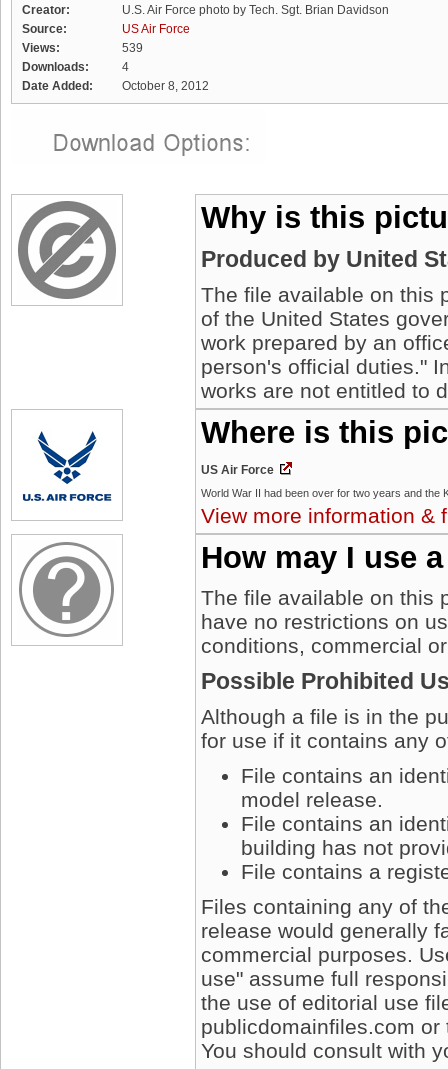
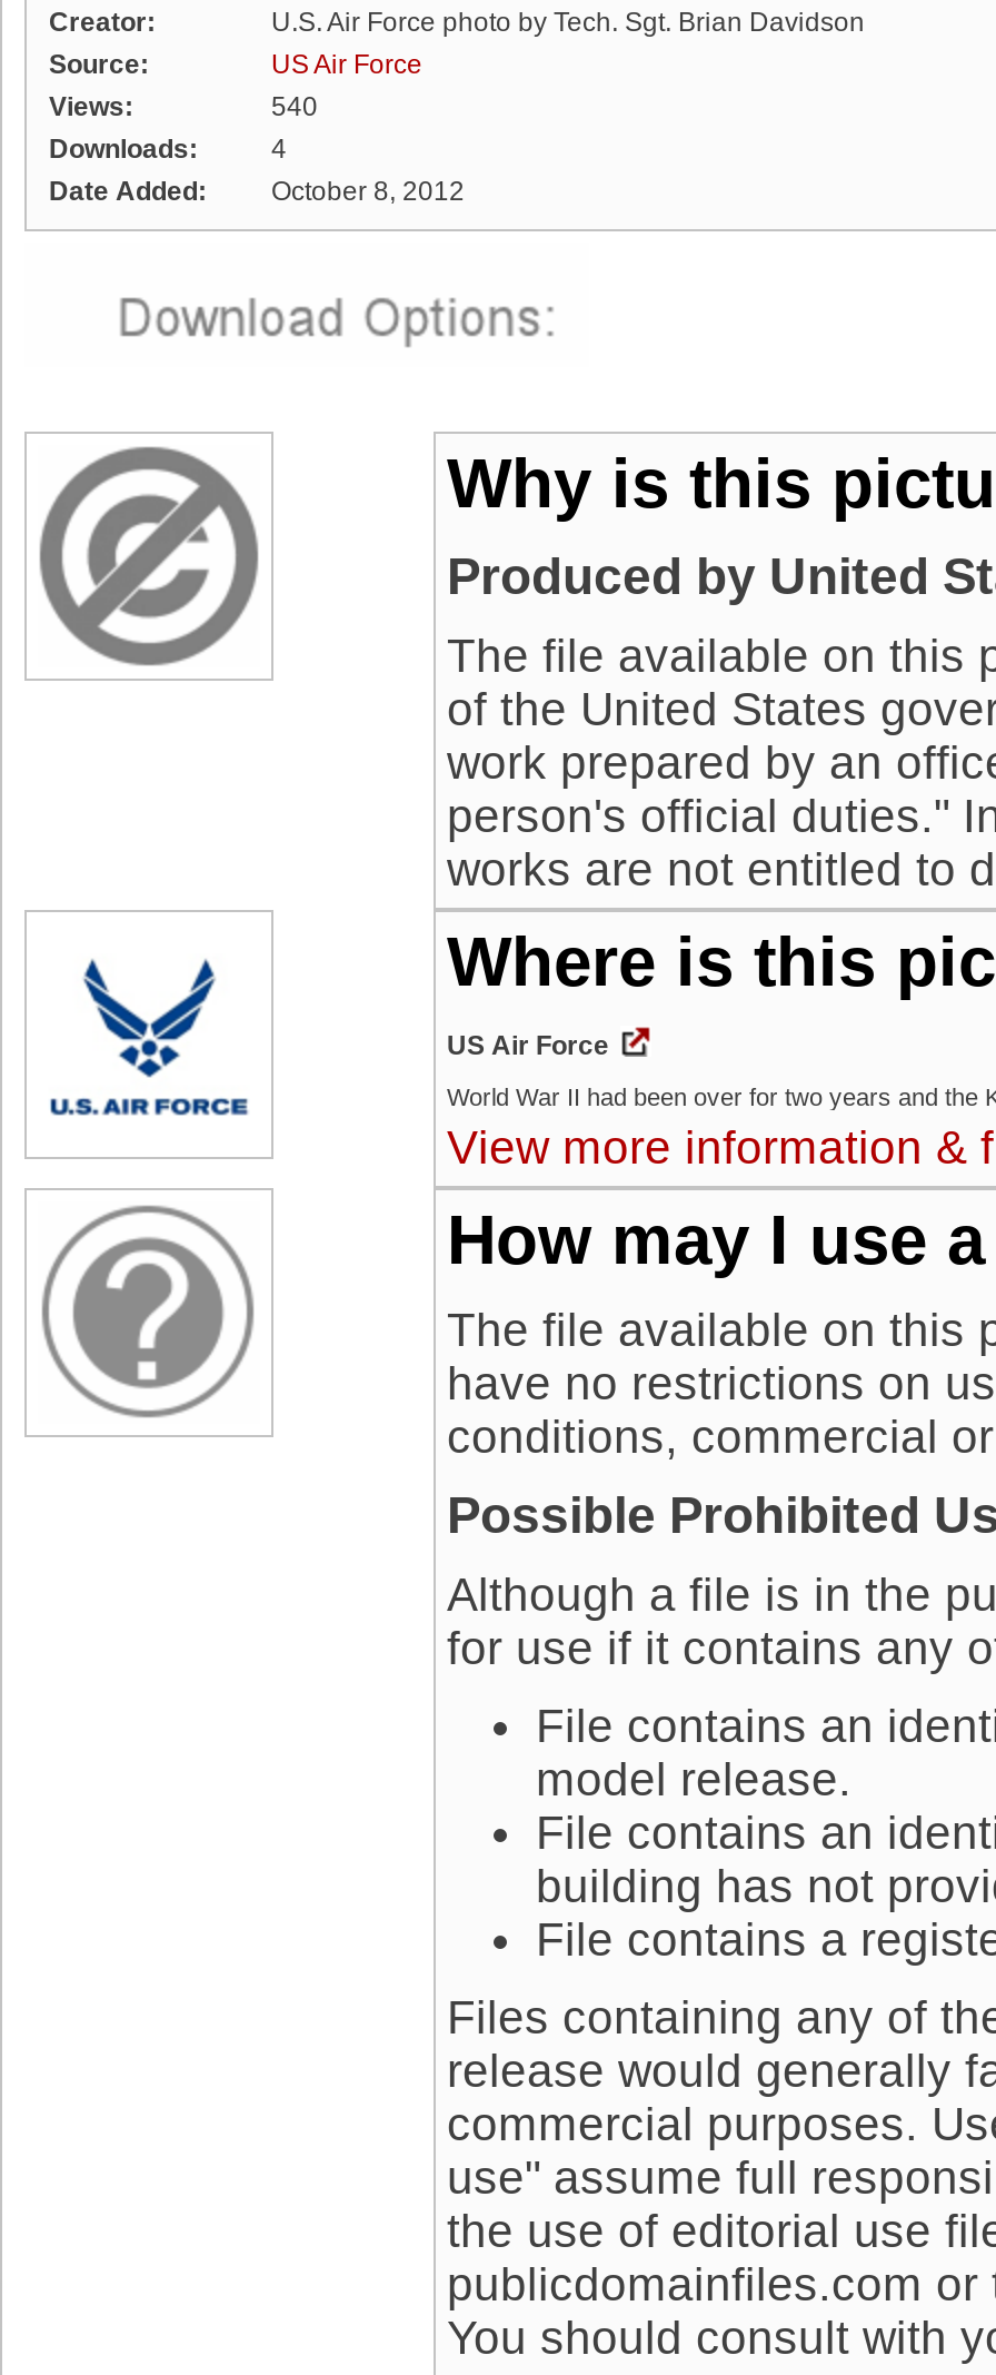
- 539
+ 540
